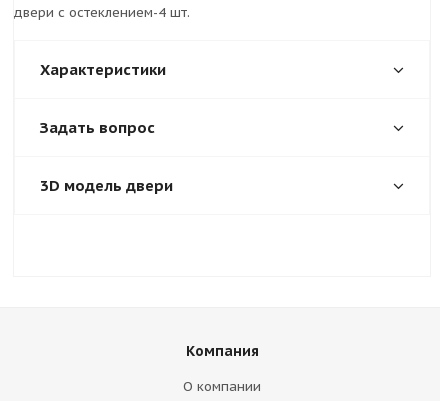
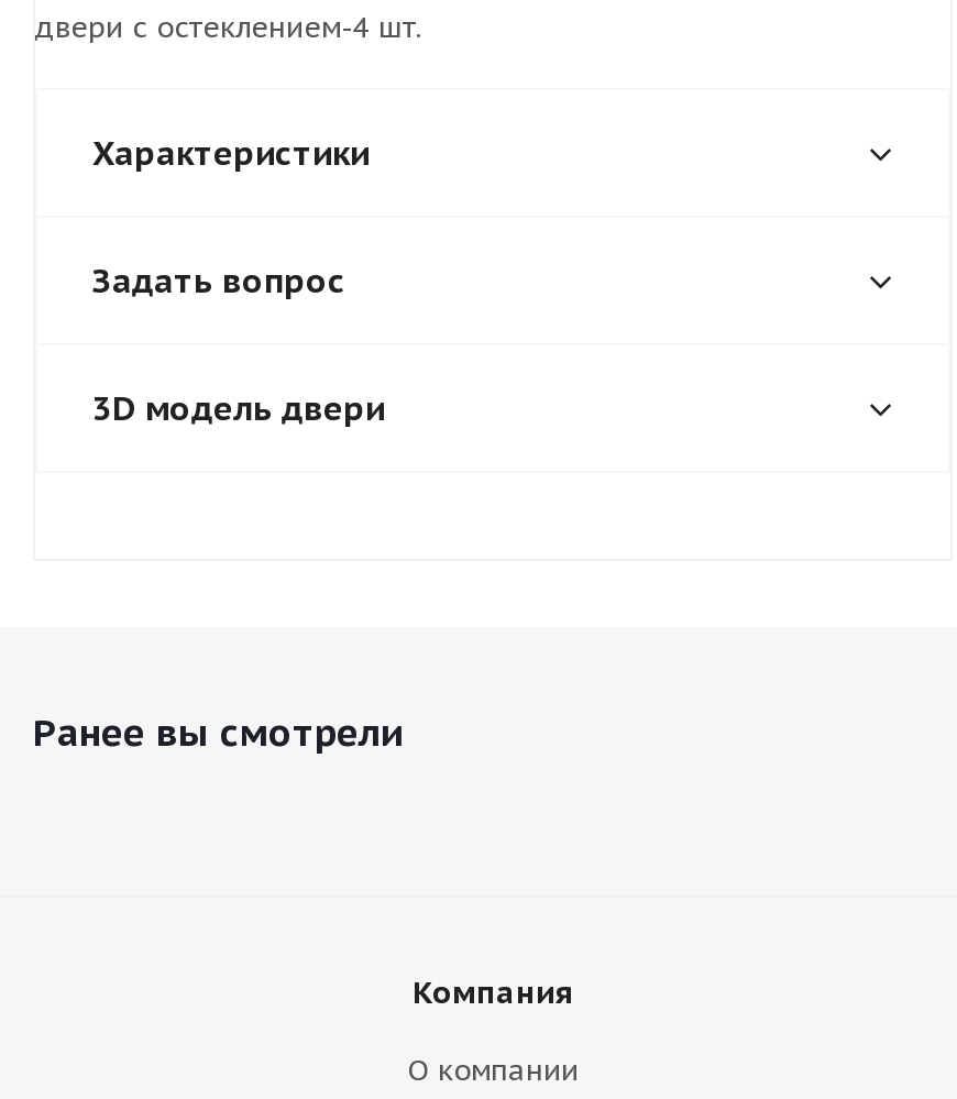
+ Ранее вы смотрели
